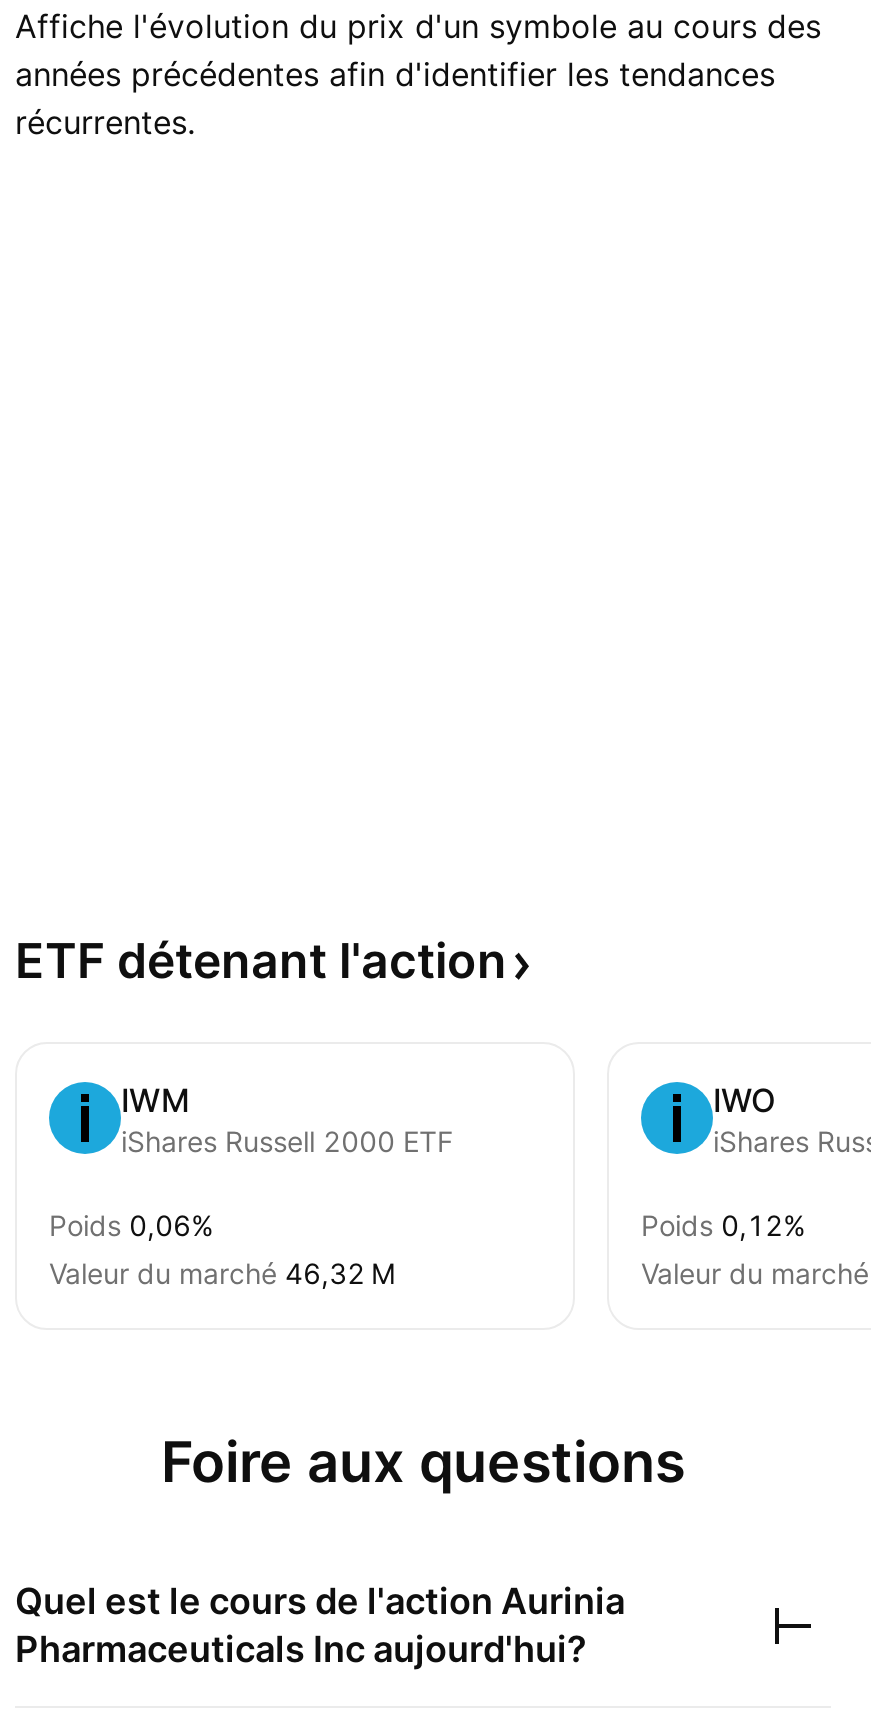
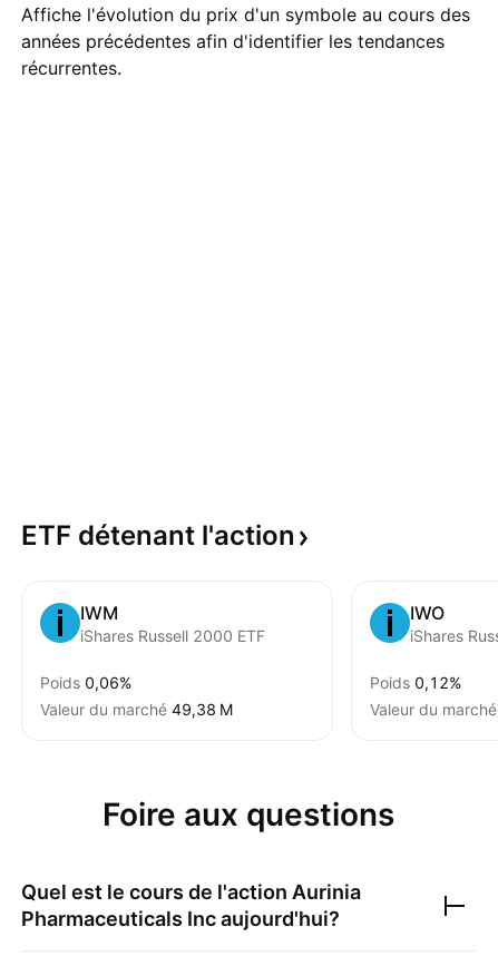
- Valeur du marché 46,32 M
+ Valeur du marché 49,38 M
